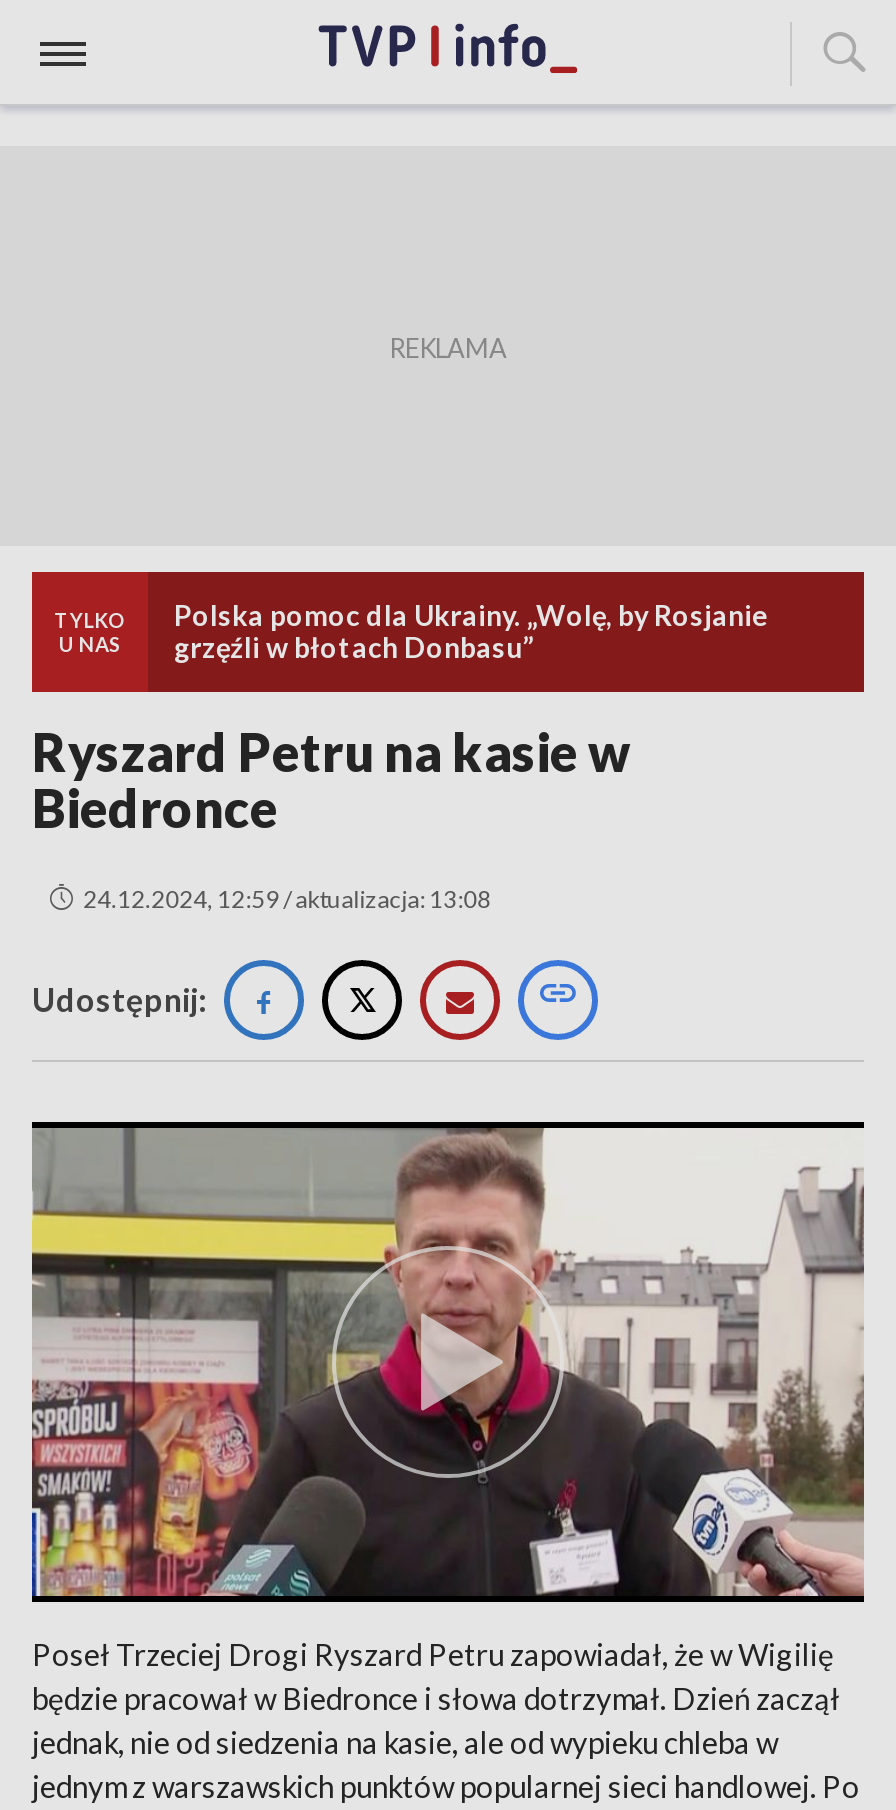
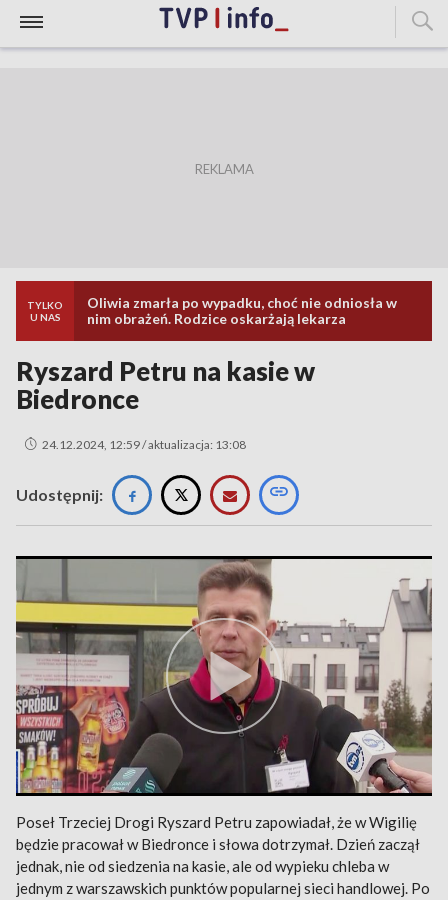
- Polska pomoc dla Ukrainy. „Wolę, by Rosjanie
- grzęźli w błotach Donbasu”
+ Oliwia zmarła po wypadku, choć nie odniosła w
+ nim obrażeń. Rodzice oskarżają lekarza
